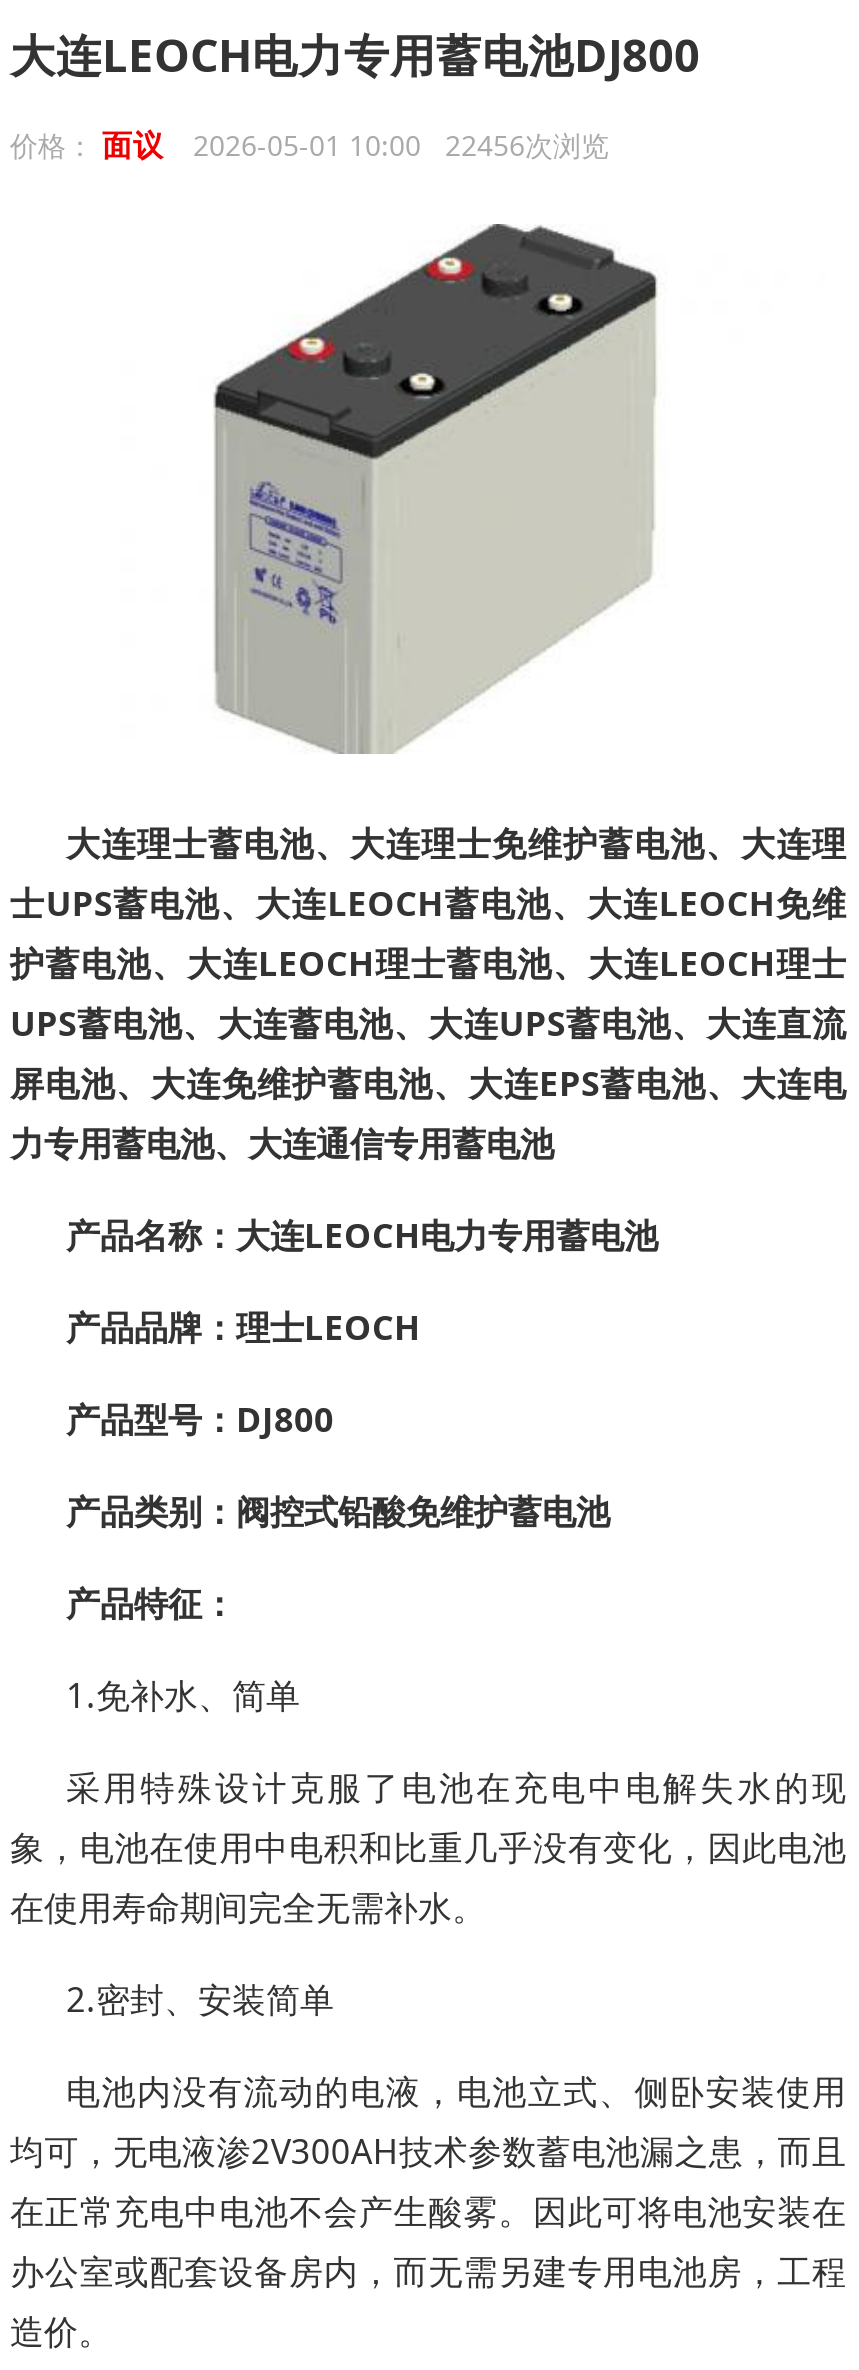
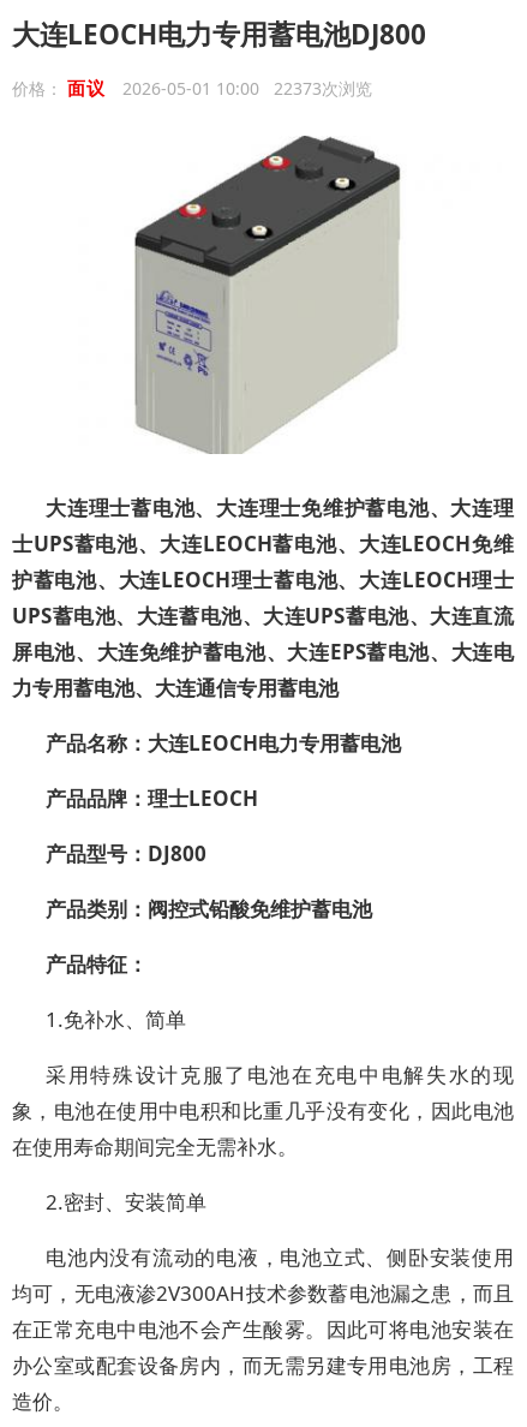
- 价格：面议 2026-05-01 10:00 22456次浏览
+ 价格：面议 2026-05-01 10:00 22373次浏览
